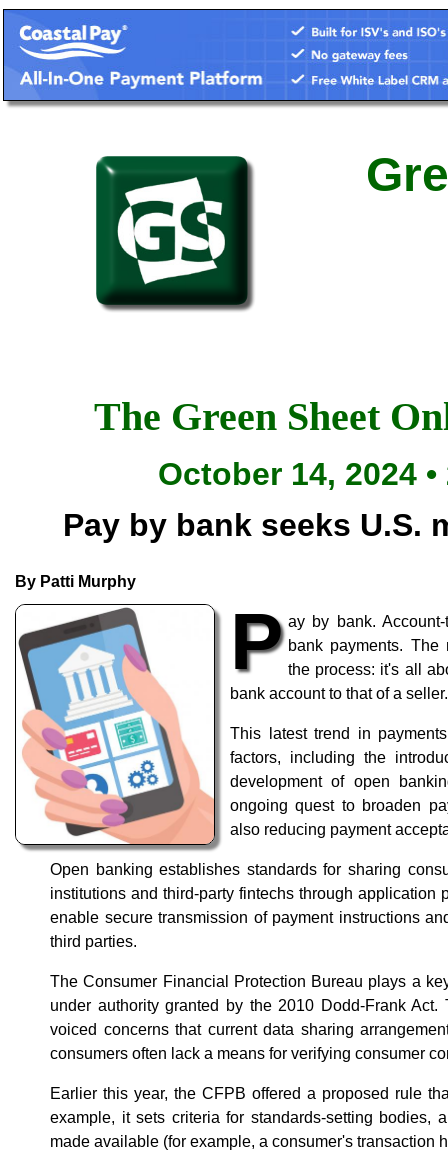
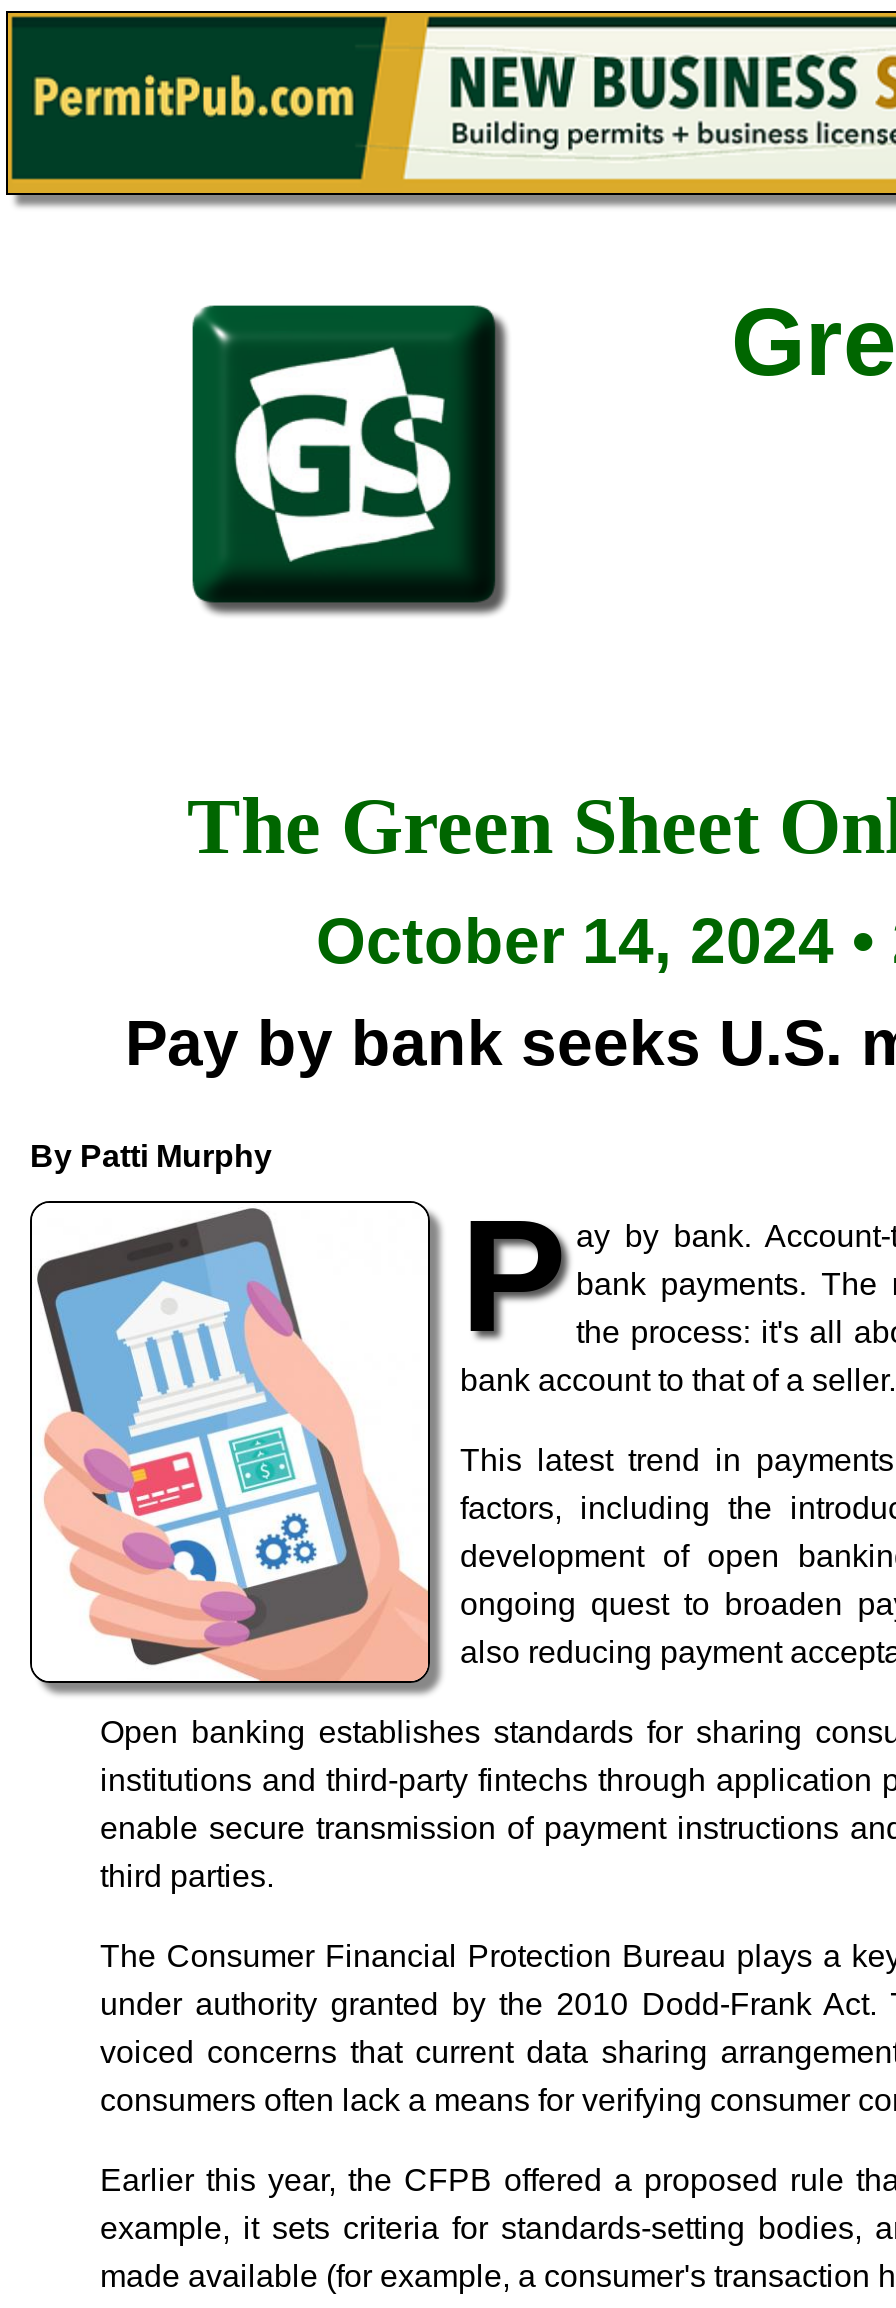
- [image]
+ [image]
